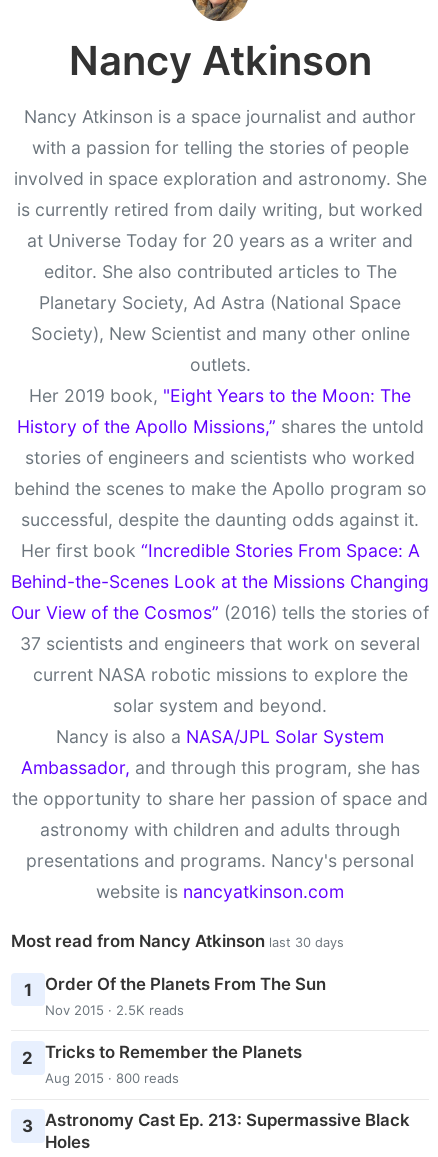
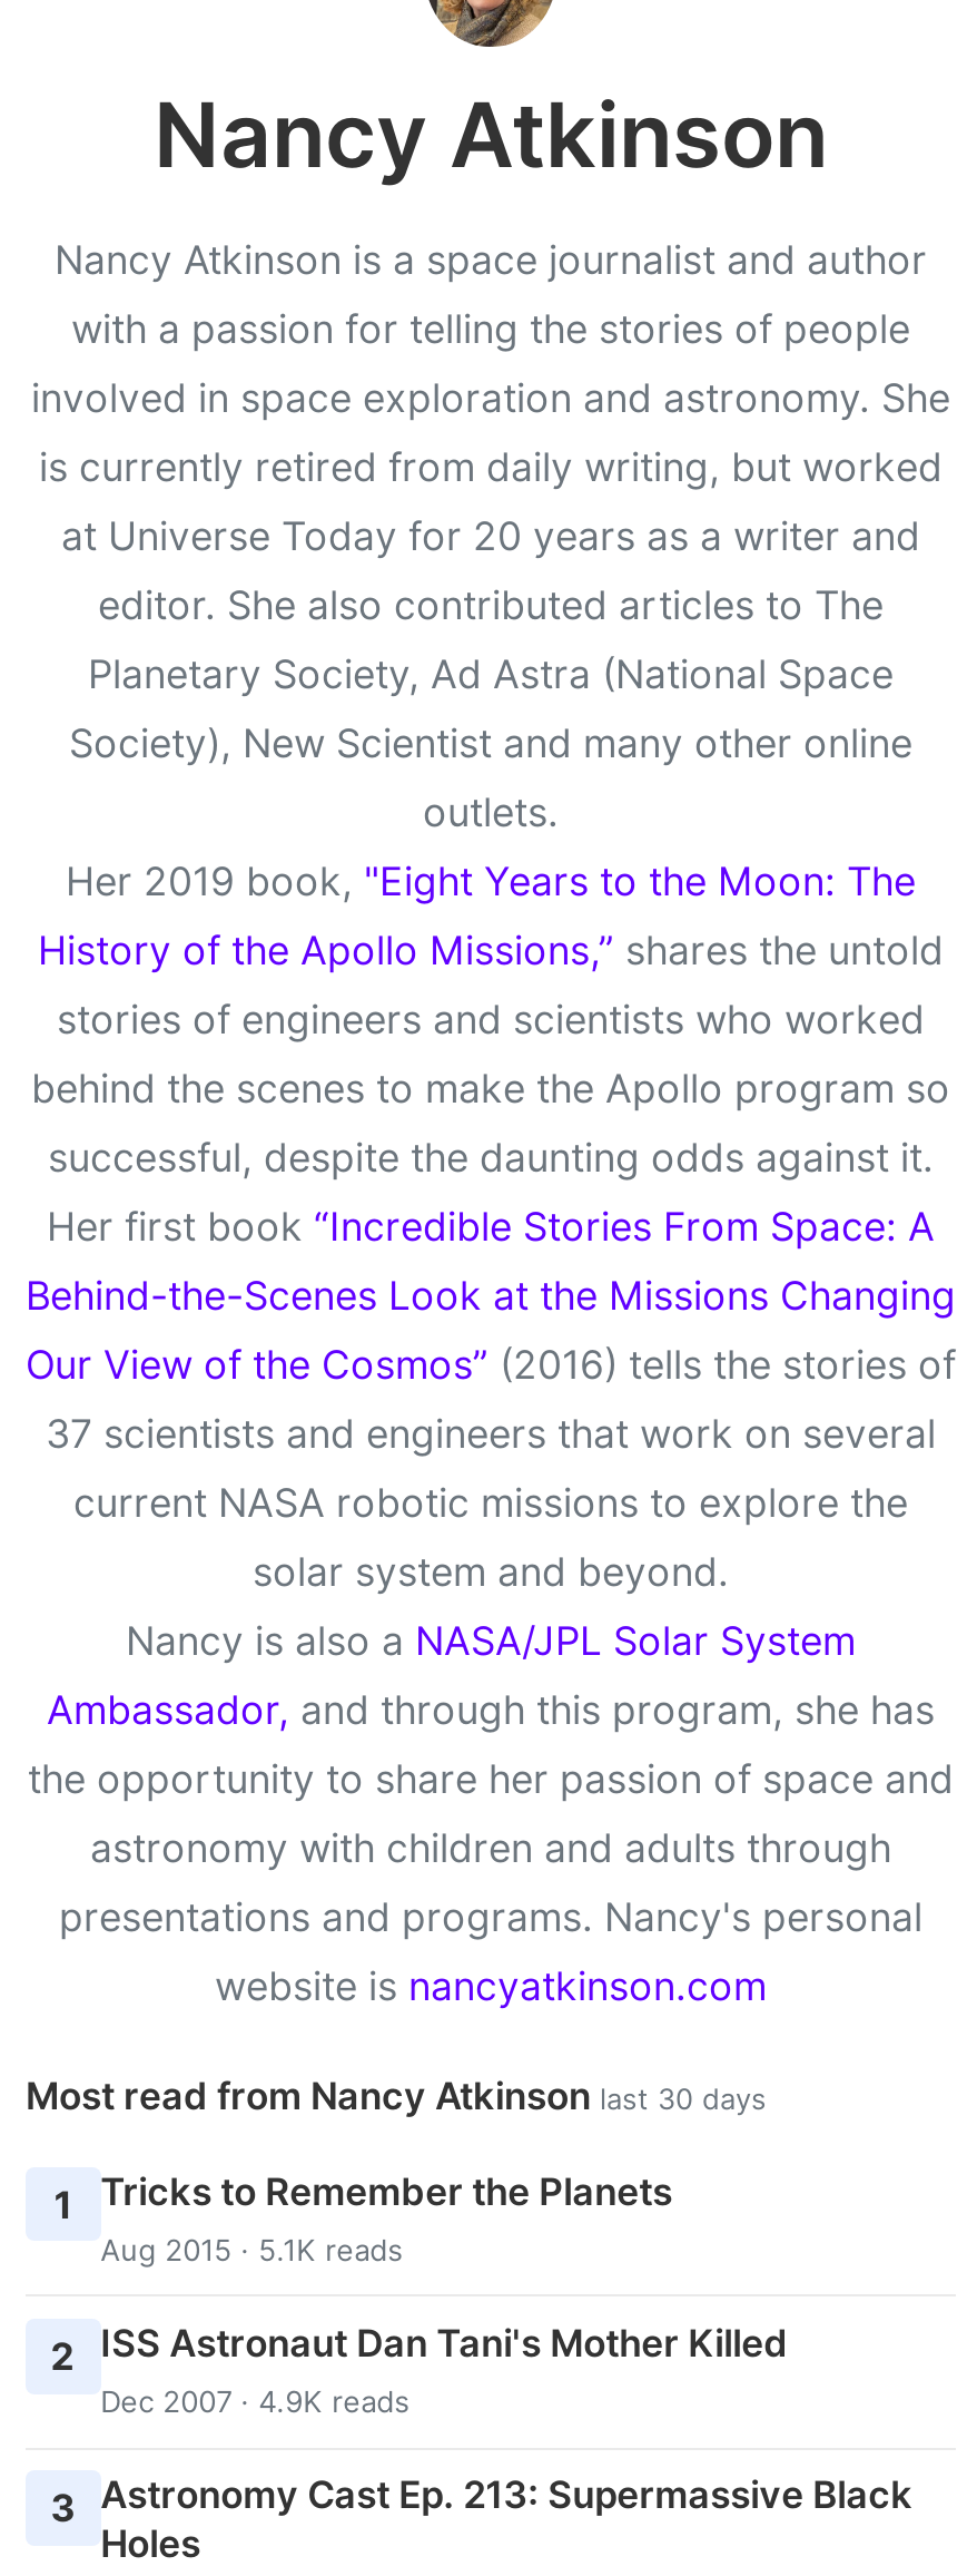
- Order Of the Planets From The Sun
- Nov 2015 · 2.5K reads
+ Tricks to Remember the Planets
+ Aug 2015 · 5.1K reads

- 2 Tricks to Remember the Planets
- Aug 2015 · 800 reads
+ 2 ISS Astronaut Dan Tani's Mother Killed
+ Dec 2007 · 4.9K reads
